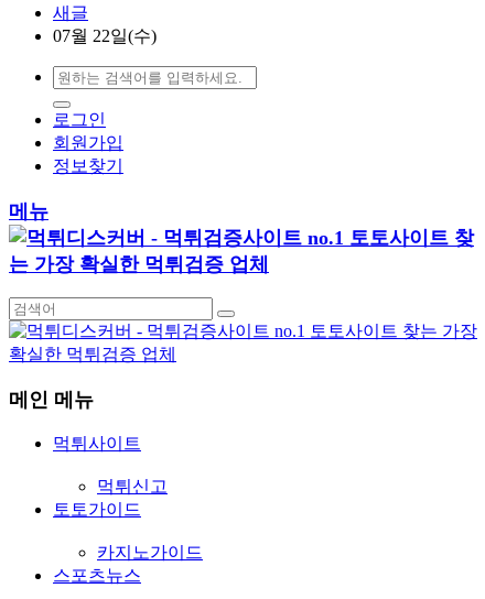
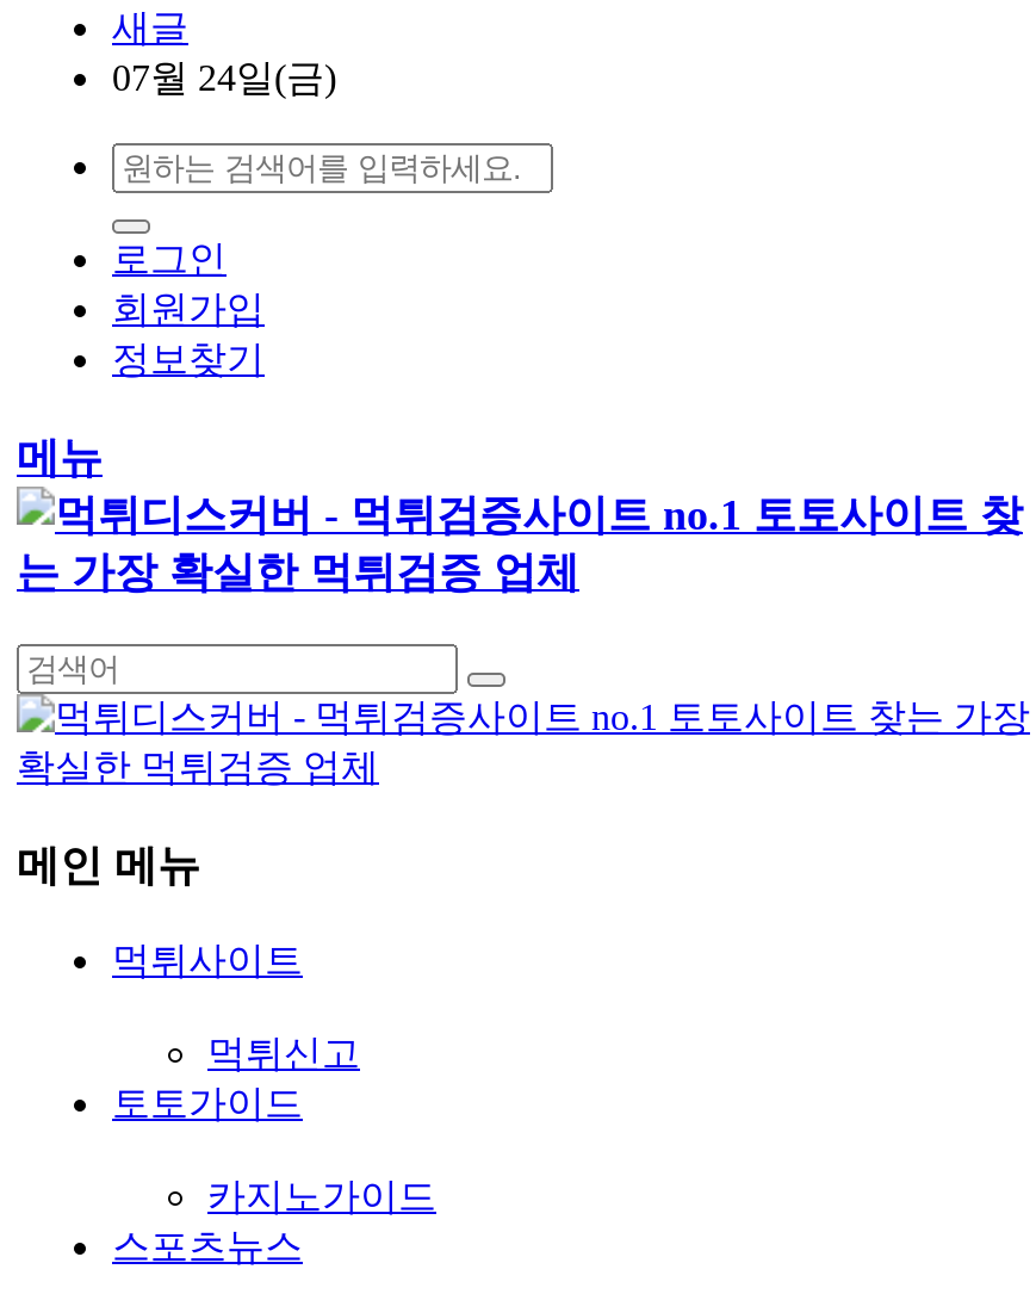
- 07월 22일(수)
+ 07월 24일(금)
